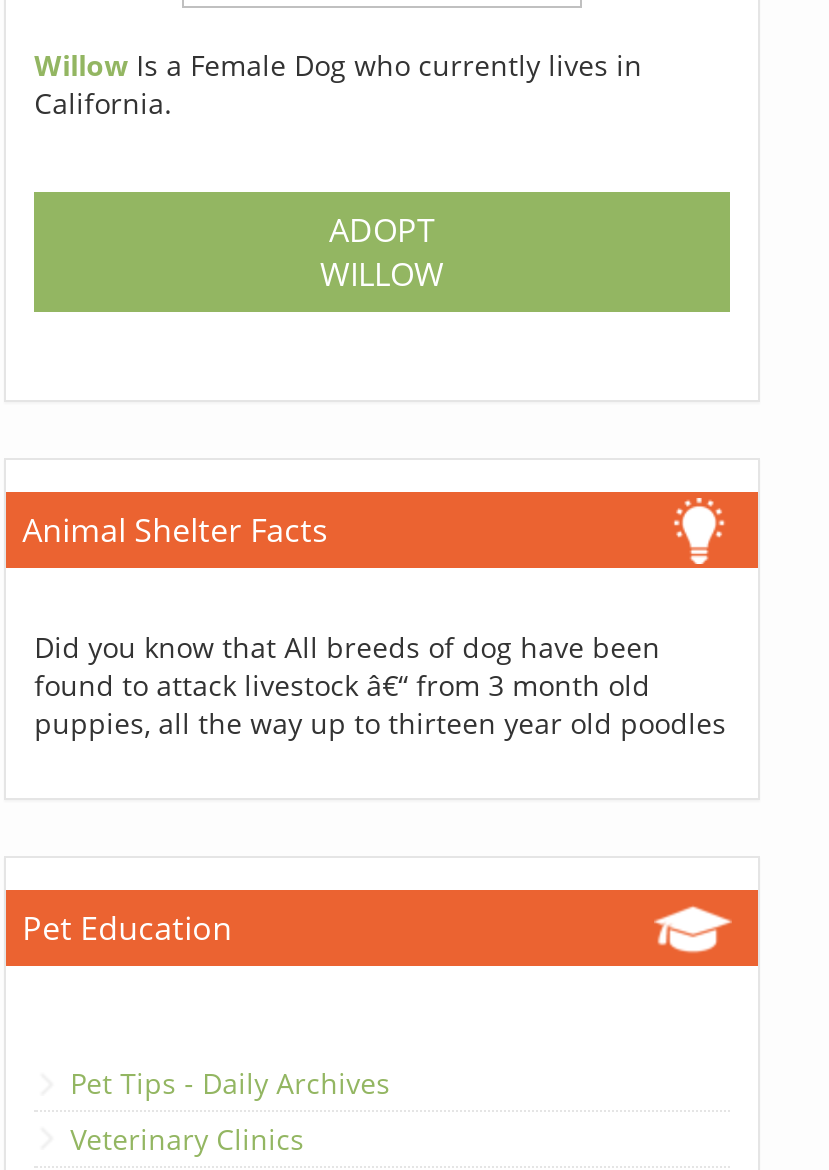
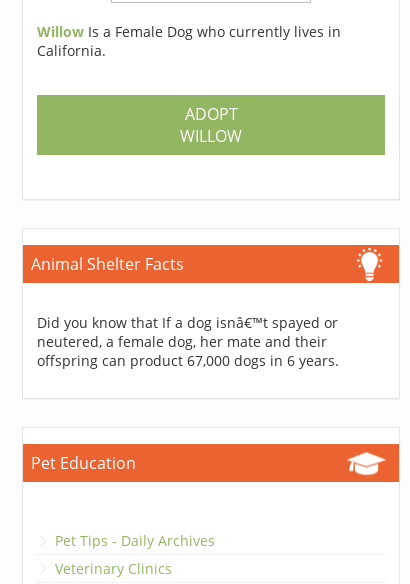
- Did you know that All breeds of dog have been
- found to attack livestock â€“ from 3 month old
- puppies, all the way up to thirteen year old poodles
+ Did you know that If a dog isnâ€™t spayed or
+ neutered, a female dog, her mate and their
+ offspring can product 67,000 dogs in 6 years.
